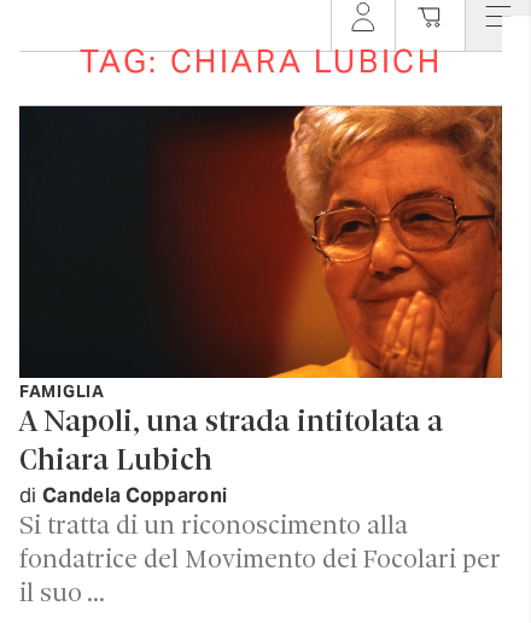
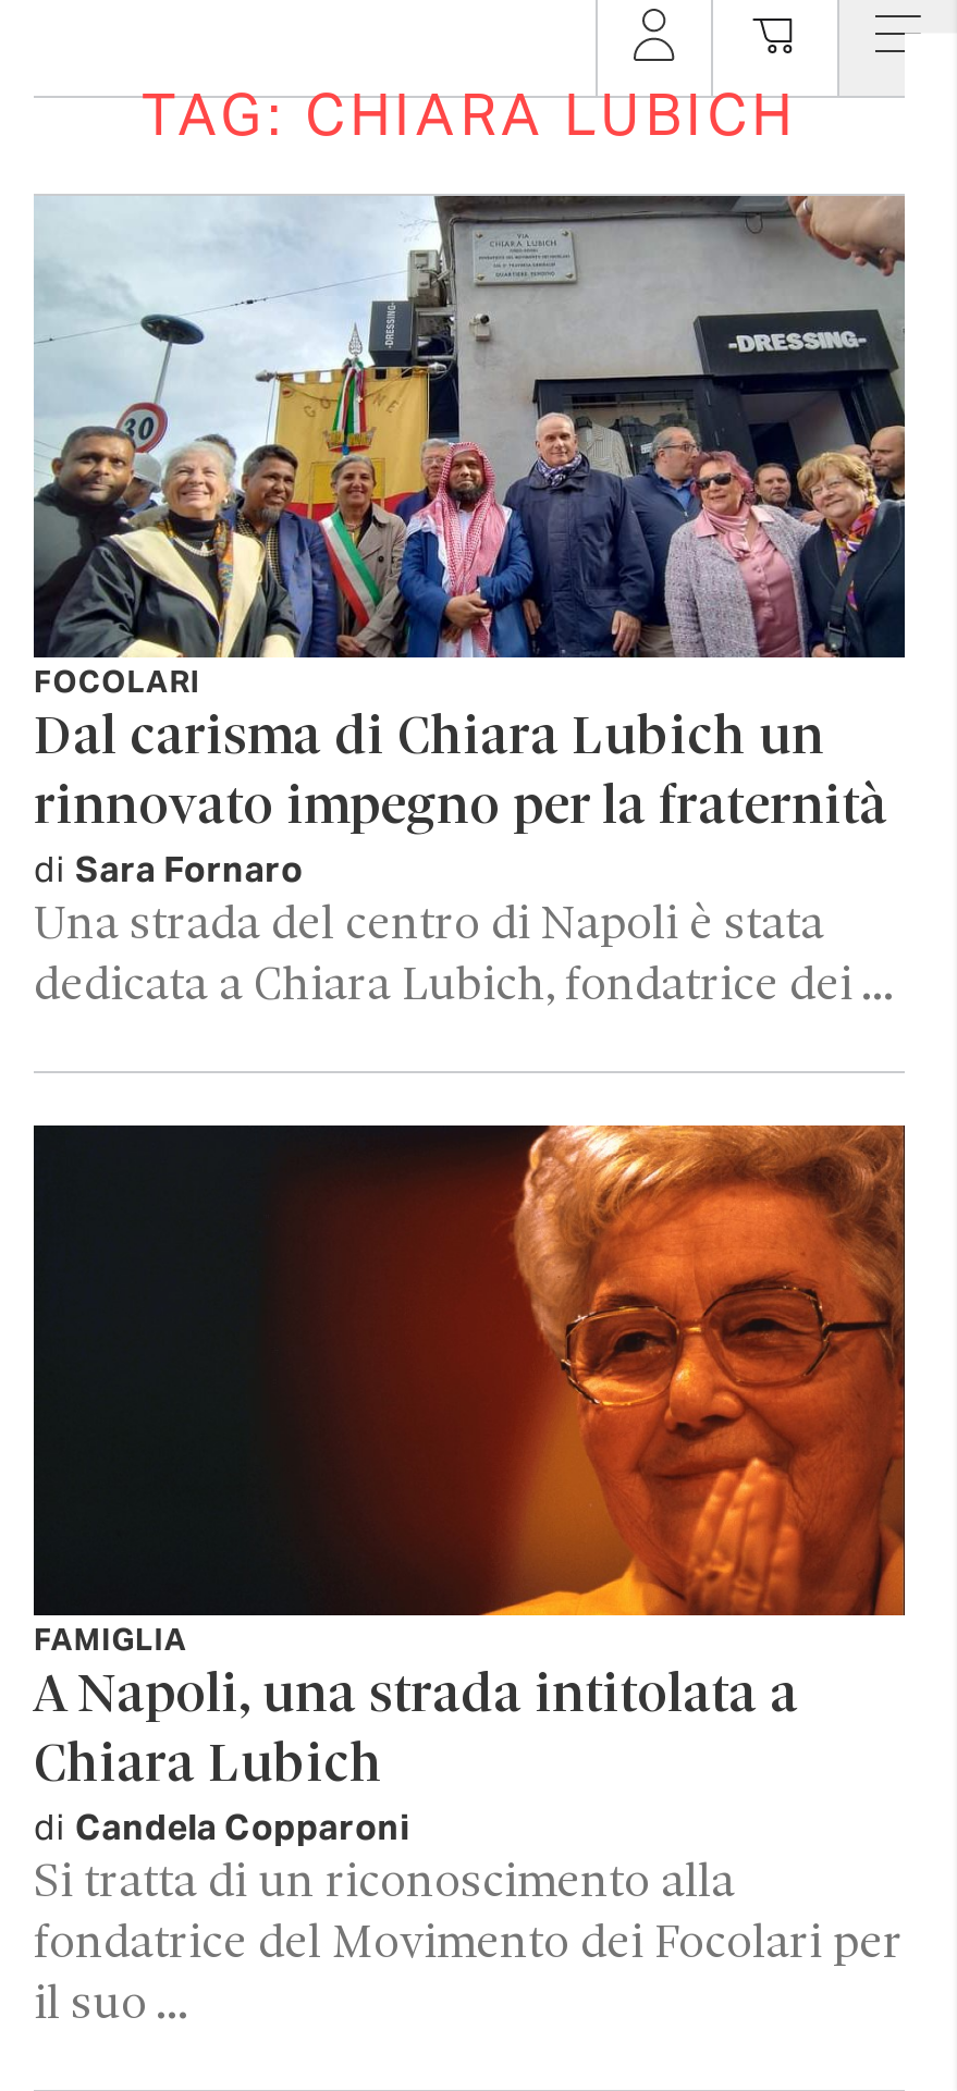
+ [image]
+ FOCOLARI
+ Dal carisma di Chiara Lubich un
+ rinnovato impegno per la fraternità
+ di Sara Fornaro
+ Una strada del centro di Napoli è stata
+ dedicata a Chiara Lubich, fondatrice dei …
